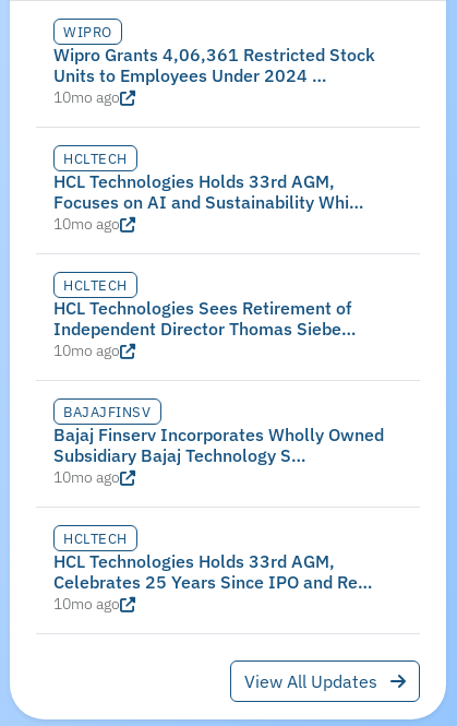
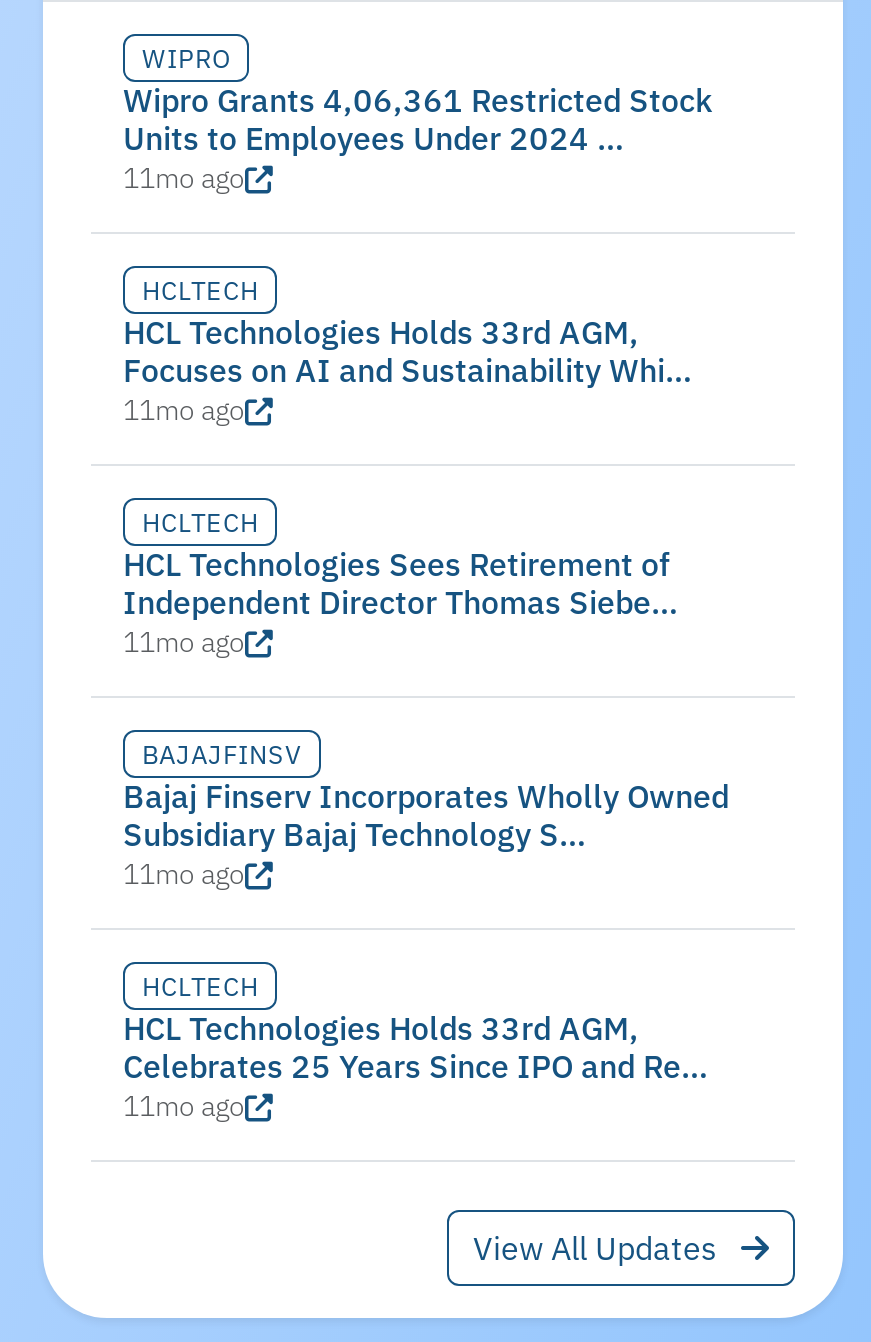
- 10mo ago
+ 11mo ago

- 10mo ago
+ 11mo ago

- 10mo ago
+ 11mo ago

- 10mo ago
+ 11mo ago

- 10mo ago
+ 11mo ago
